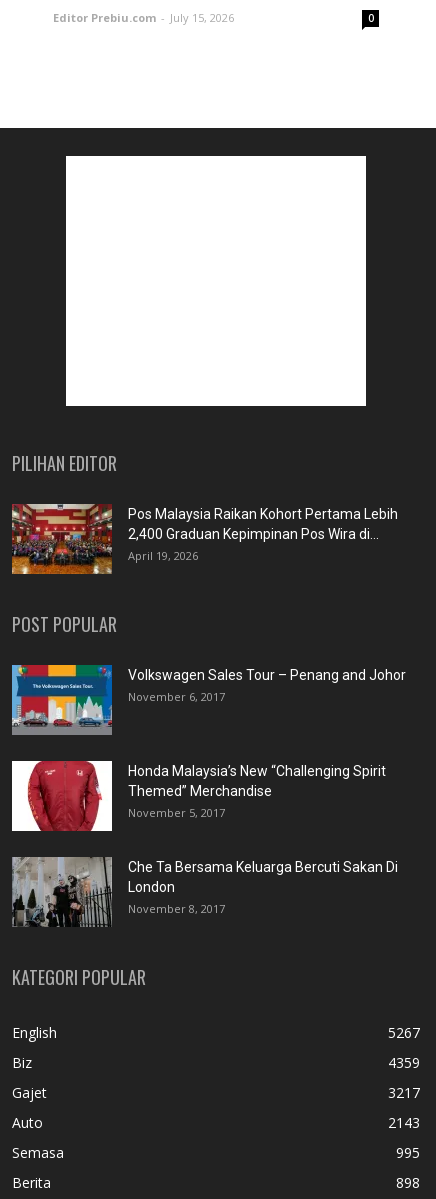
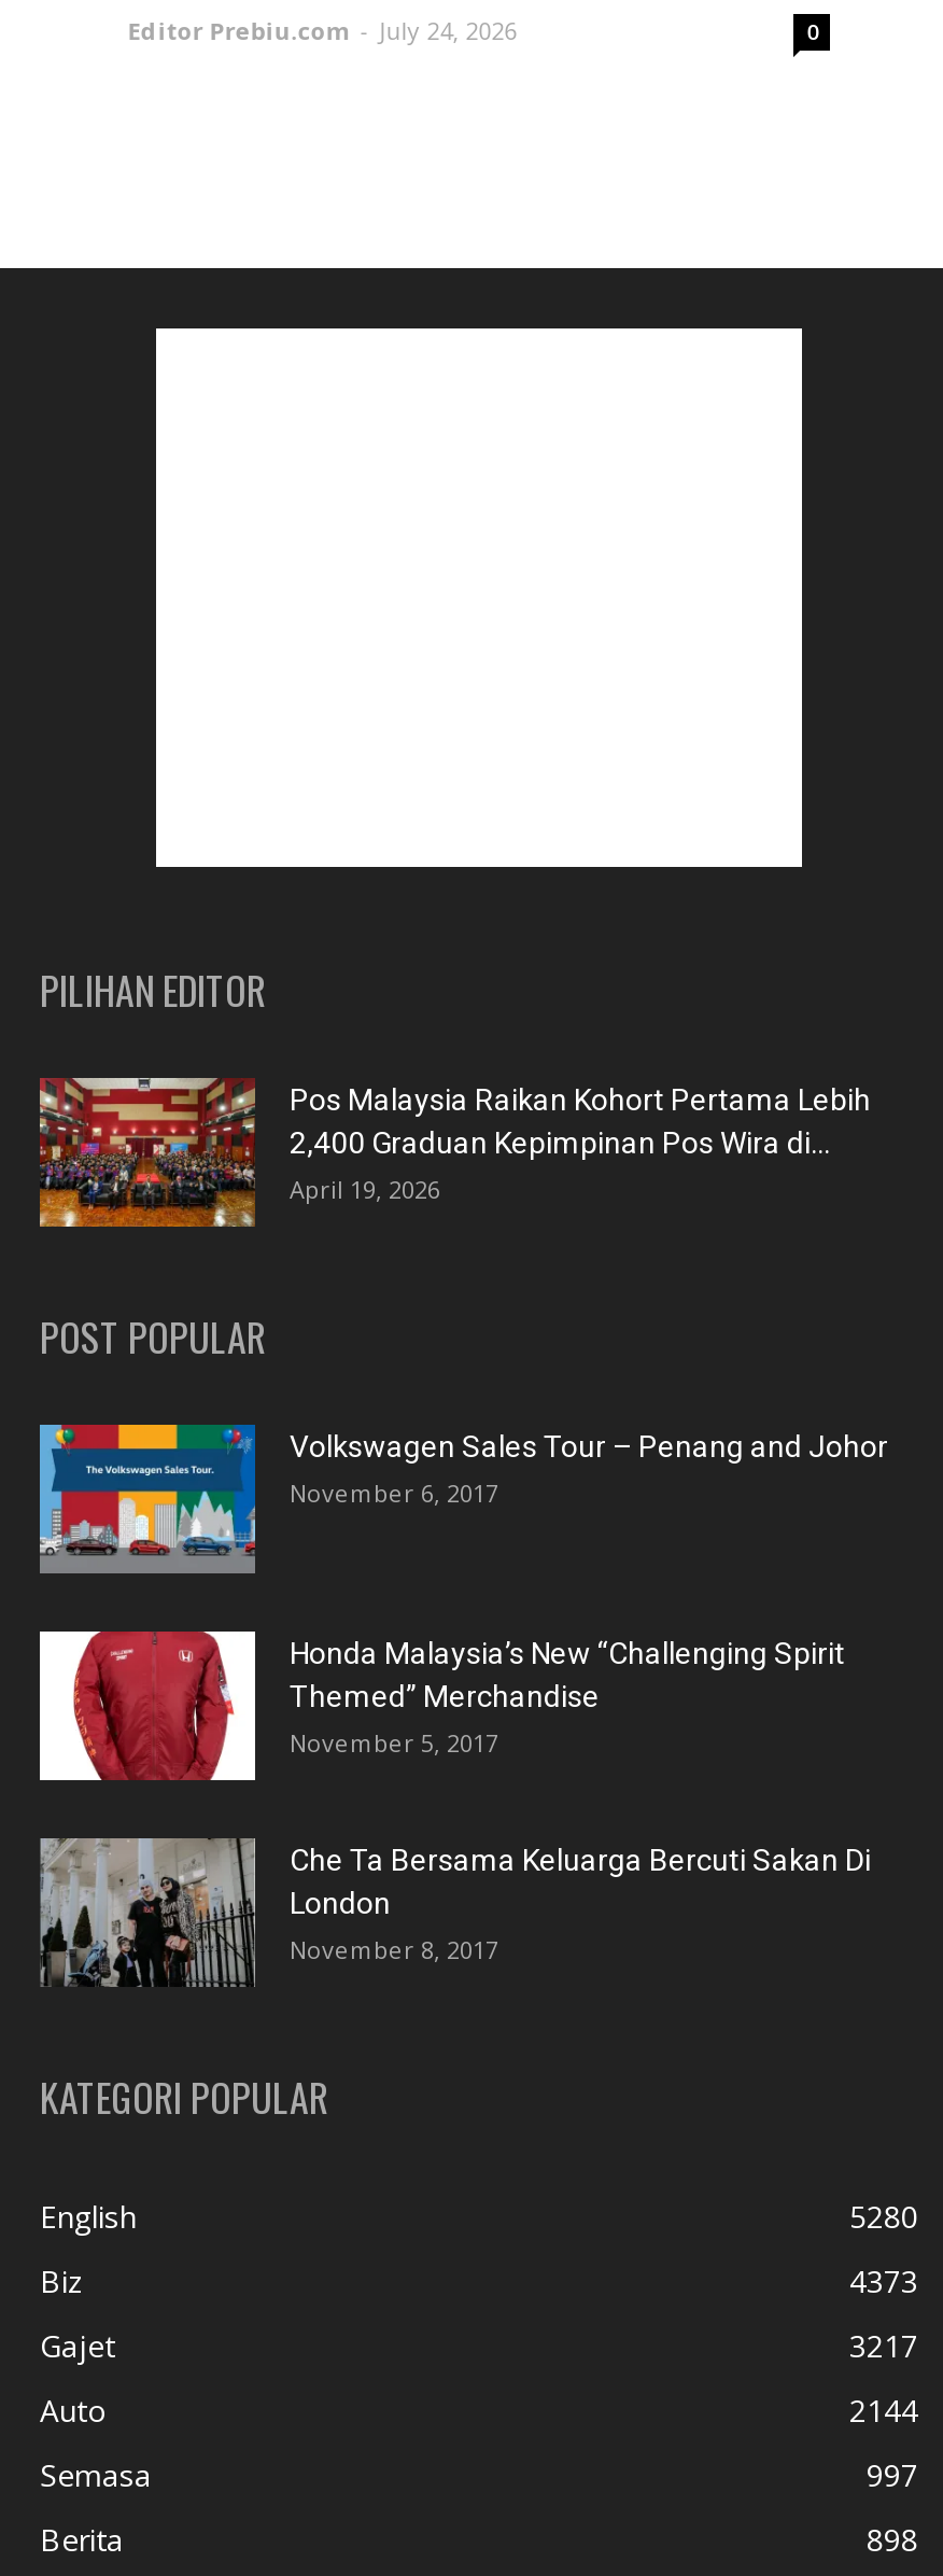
- Editor Prebiu.com - July 15, 2026
+ Editor Prebiu.com - July 24, 2026

- 5267
+ 5280

- 4359
+ 4373

- 2143
+ 2144

- 995
+ 997
